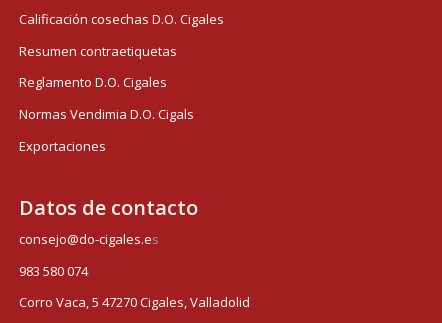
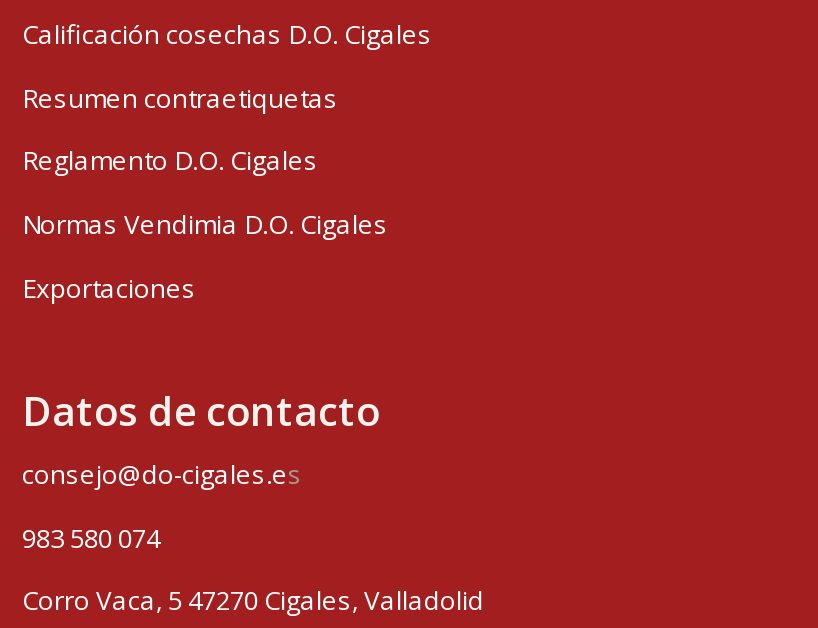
- Normas Vendimia D.O. Cigals
+ Normas Vendimia D.O. Cigales
